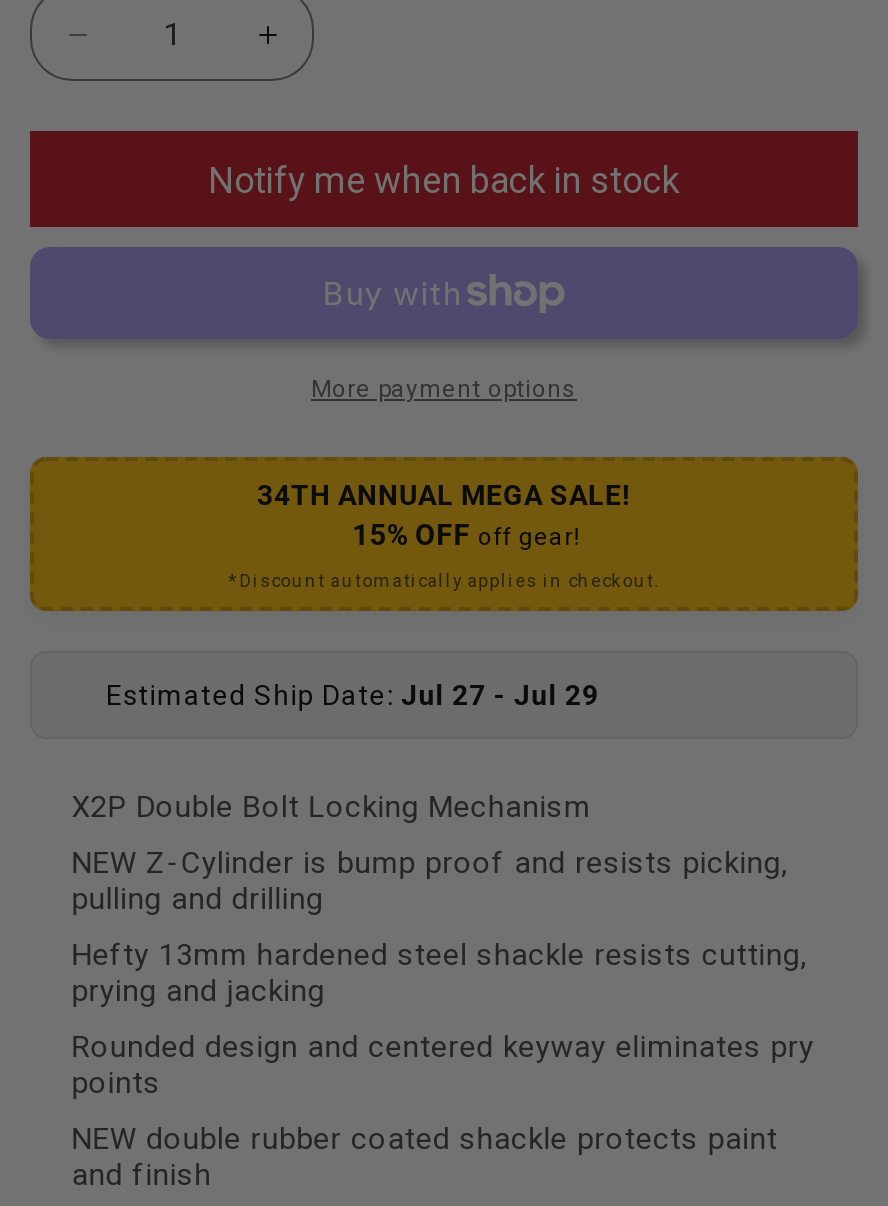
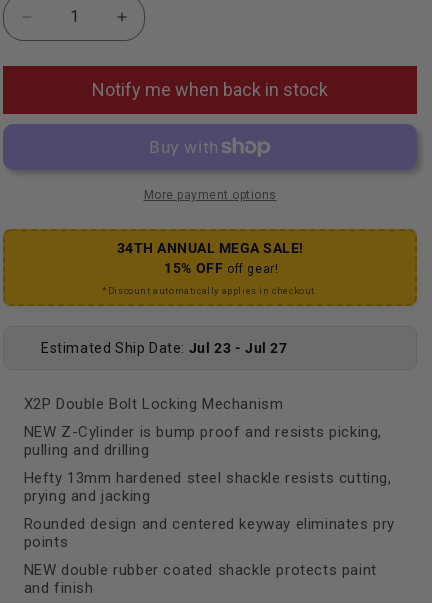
- Estimated Ship Date: Jul 27 - Jul 29
+ Estimated Ship Date: Jul 23 - Jul 27
